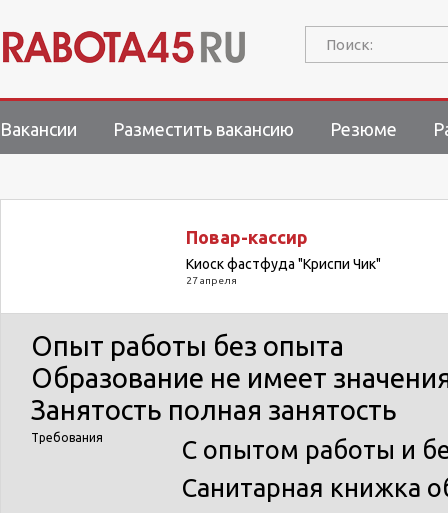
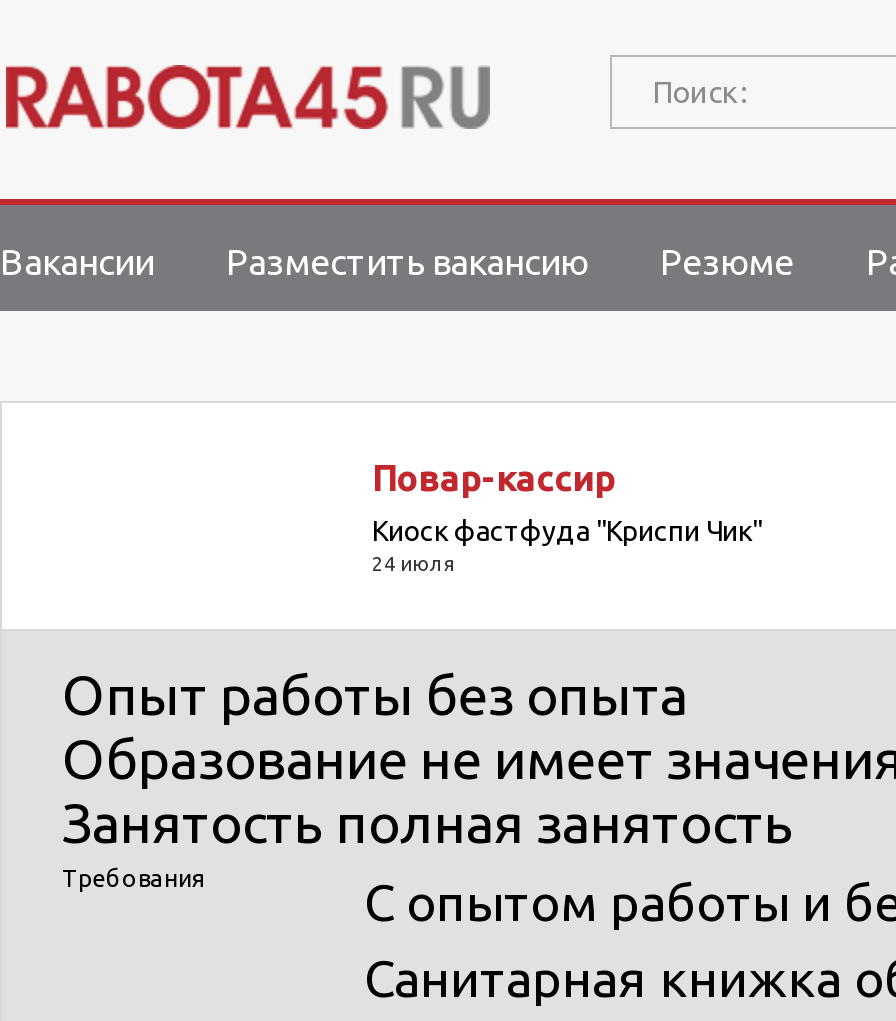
- 27 апреля
+ 24 июля
